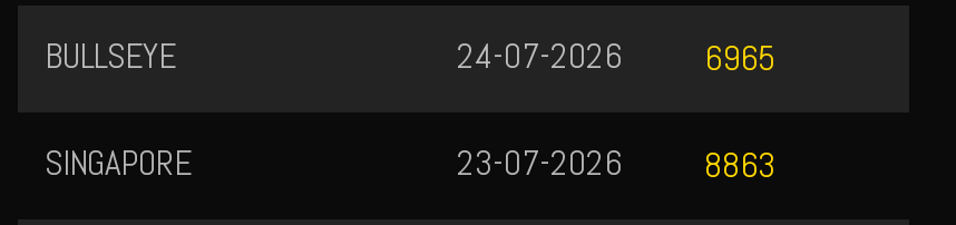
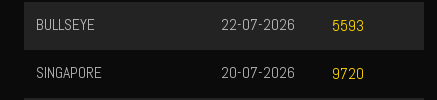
- 24-07-2026
+ 22-07-2026

- 6965
+ 5593

- 23-07-2026
+ 20-07-2026

- 8863
+ 9720
